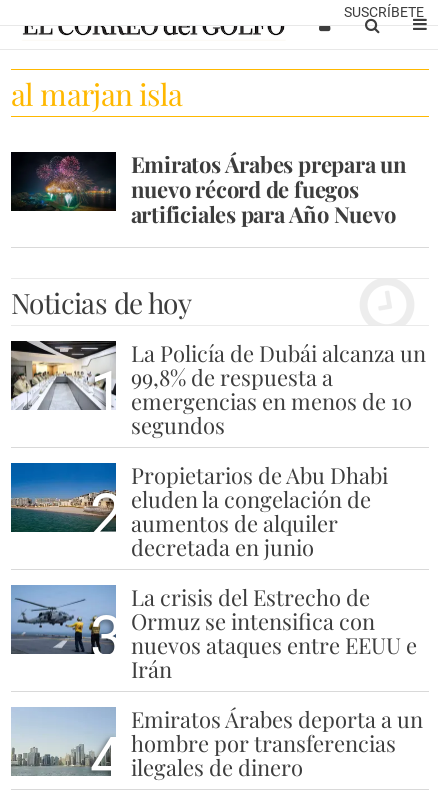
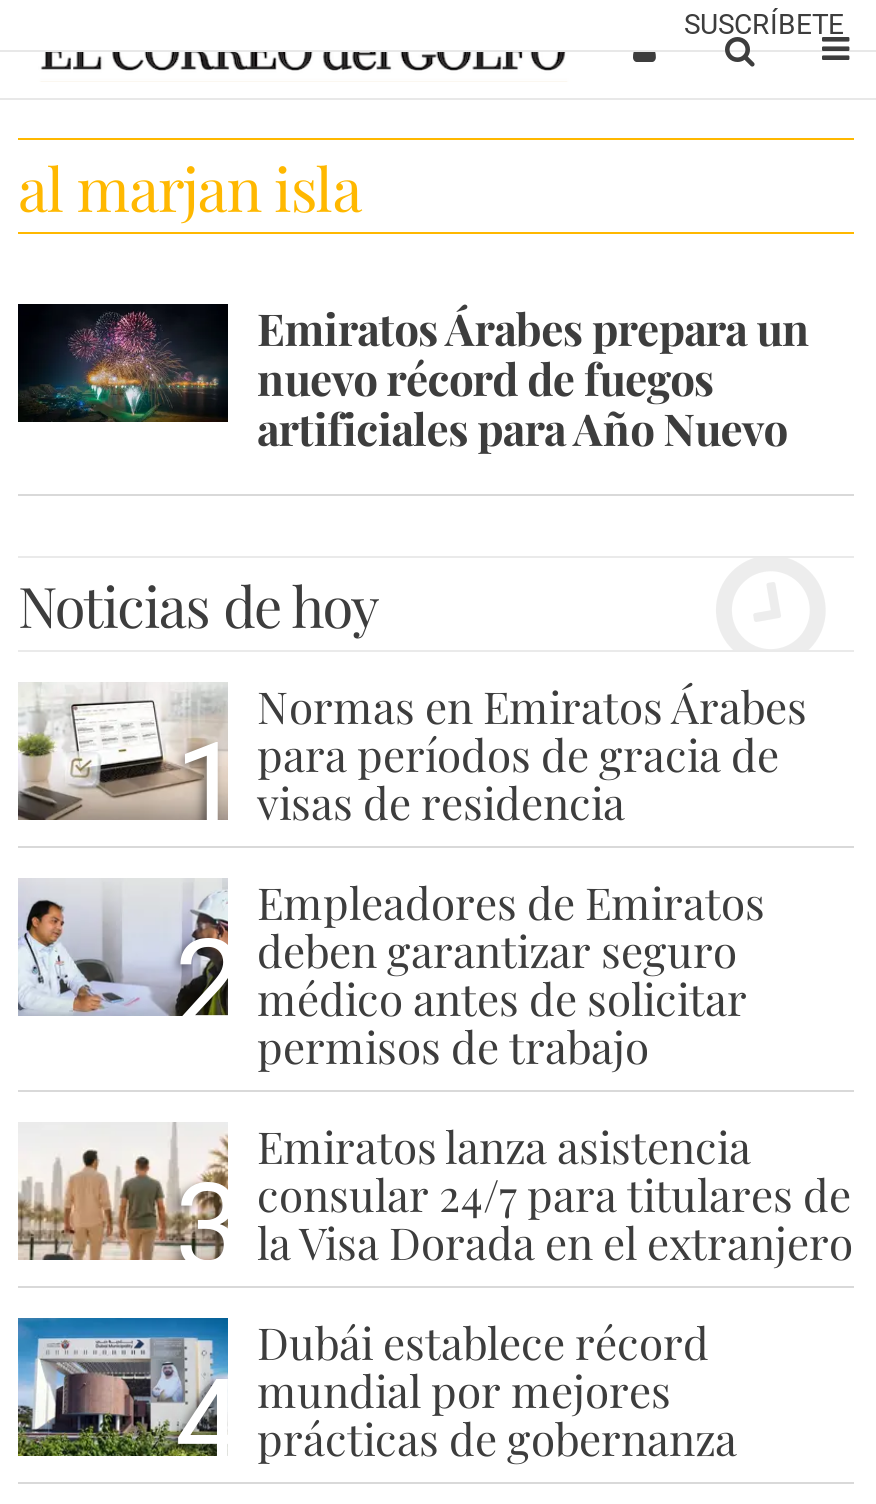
- [image]
- La Policía de Dubái alcanza un
- 99,8% de respuesta a
- emergencias en menos de 10
- segundos
+ [image]
+ Normas en Emiratos Árabes
+ para períodos de gracia de
+ visas de residencia

- [image]
- Propietarios de Abu Dhabi
- eluden la congelación de
- aumentos de alquiler
- decretada en junio
+ [image]
+ Empleadores de Emiratos
+ deben garantizar seguro
+ médico antes de solicitar
+ permisos de trabajo

- [image]
- La crisis del Estrecho de
- Ormuz se intensifica con
- nuevos ataques entre EEUU e
- Irán
+ [image]
+ Emiratos lanza asistencia
+ consular 24/7 para titulares de
+ la Visa Dorada en el extranjero

- [image]
- Emiratos Árabes deporta a un
- hombre por transferencias
- ilegales de dinero
+ [image]
+ Dubái establece récord
+ mundial por mejores
+ prácticas de gobernanza
